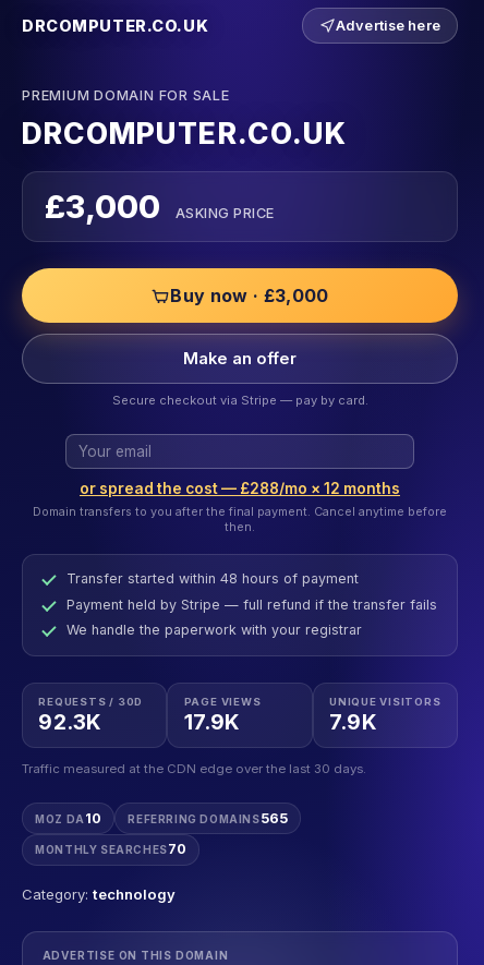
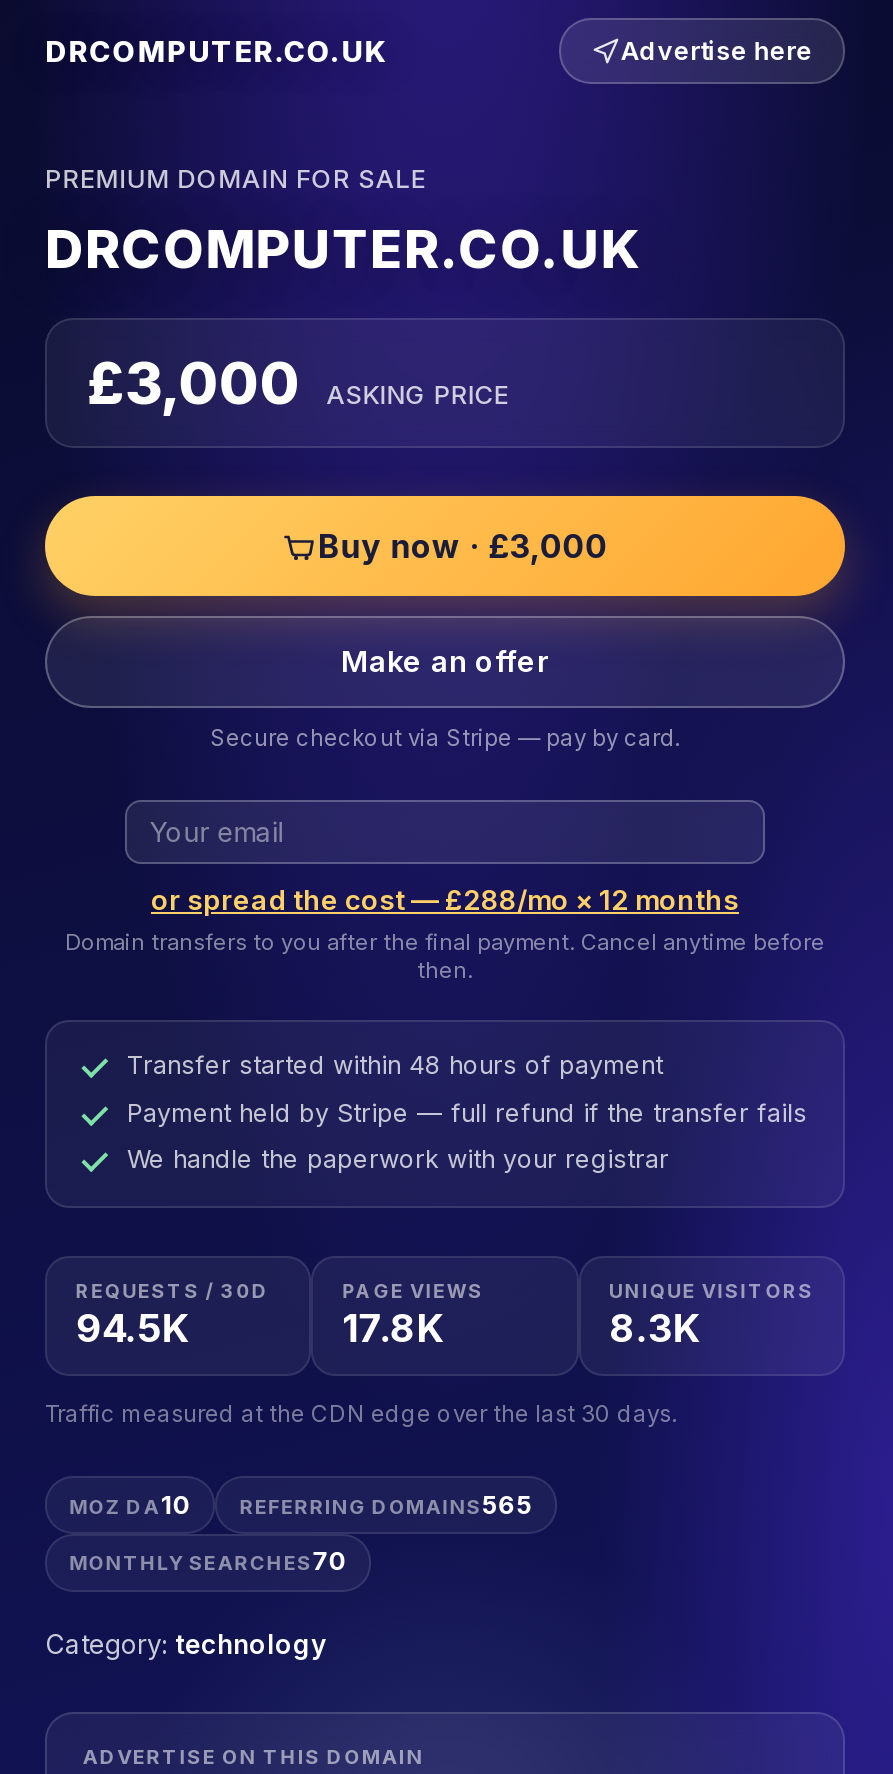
- 92.3K
+ 94.5K

- 17.9K
+ 17.8K

- 7.9K
+ 8.3K
